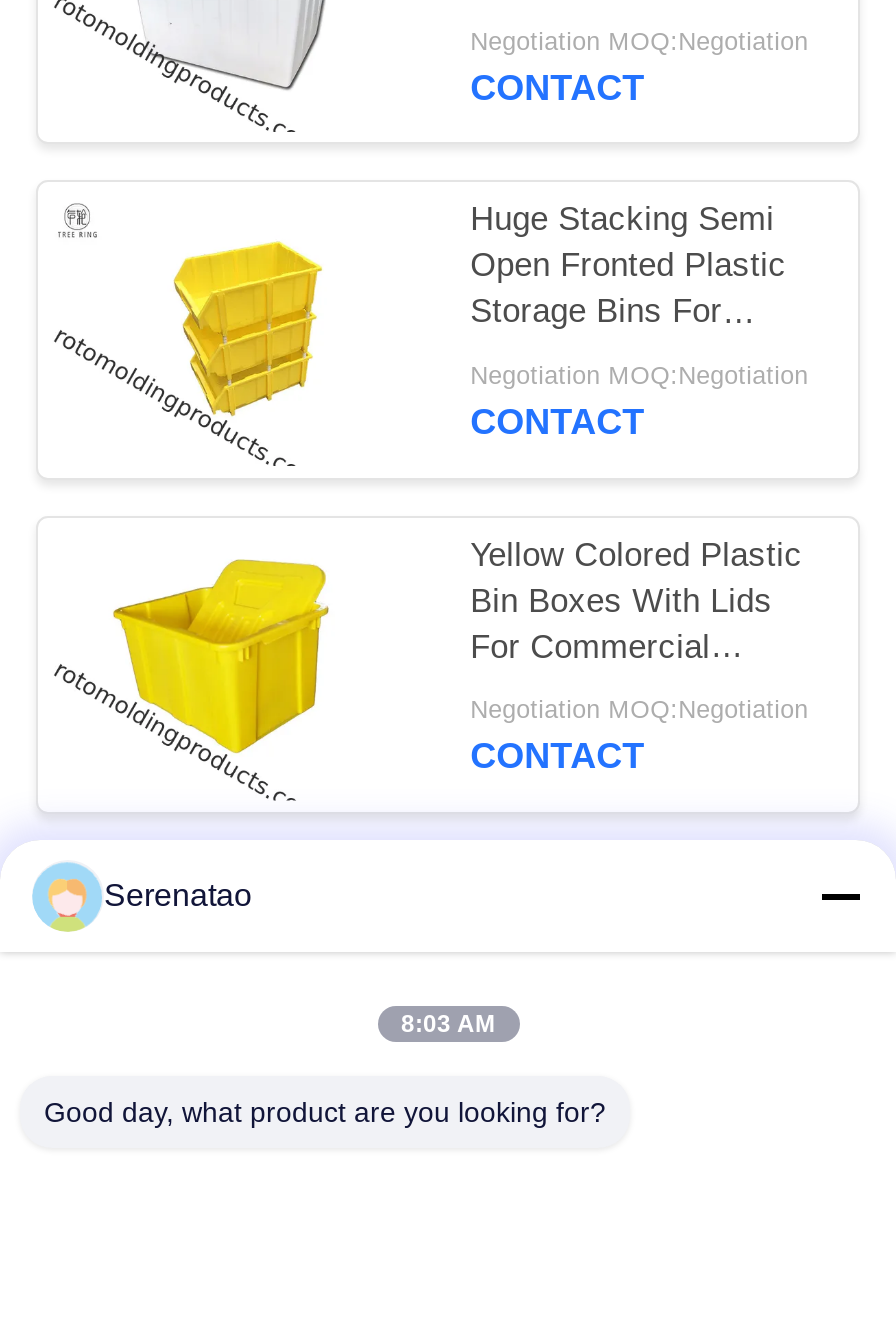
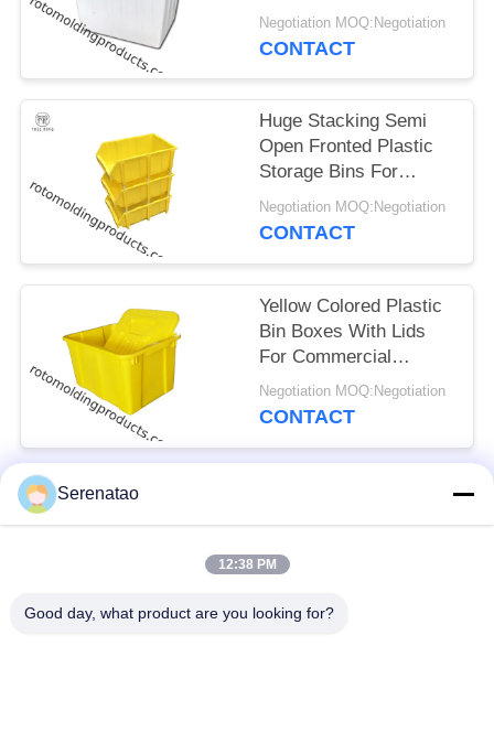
- 8:03 AM
+ 12:38 PM
